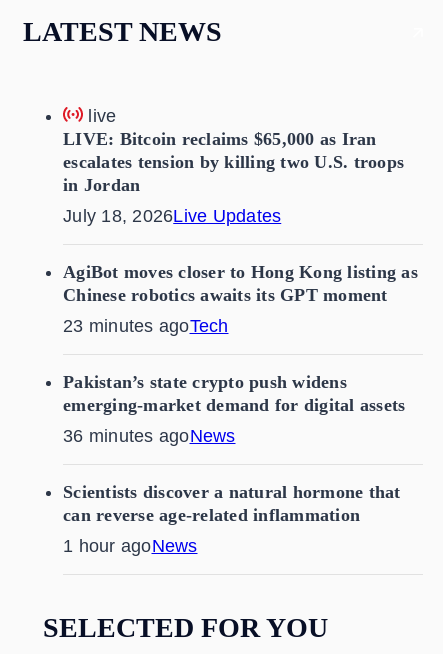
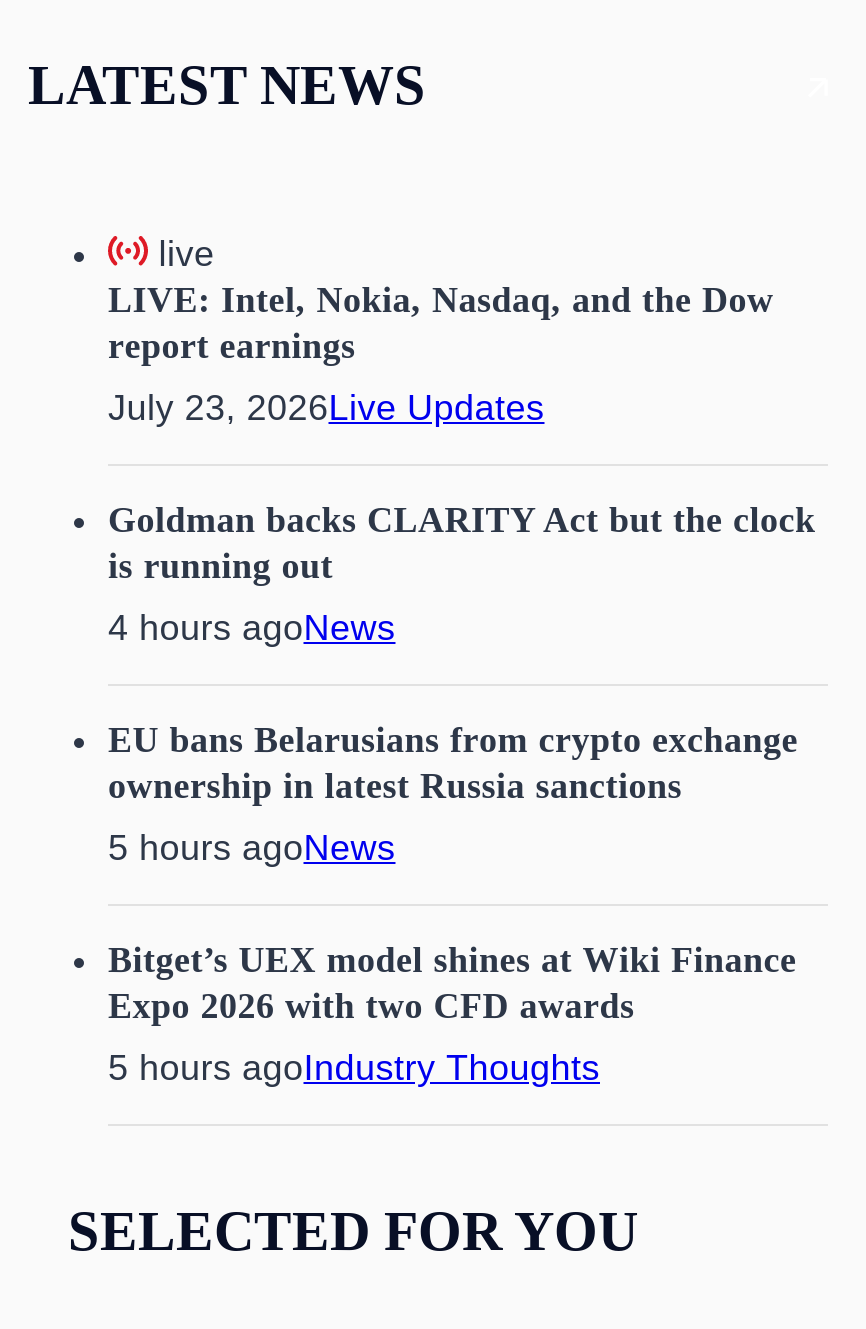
- LIVE: Bitcoin reclaims $65,000 as Iran
- escalates tension by killing two U.S. troops
- in Jordan
+ LIVE: Intel, Nokia, Nasdaq, and the Dow
+ report earnings

- July 18, 2026Live Updates
+ July 23, 2026Live Updates

- AgiBot moves closer to Hong Kong listing as
- Chinese robotics awaits its GPT moment
+ Goldman backs CLARITY Act but the clock
+ is running out

- 23 minutes agoTech
+ 4 hours agoNews

- Pakistan’s state crypto push widens
- emerging-market demand for digital assets
+ EU bans Belarusians from crypto exchange
+ ownership in latest Russia sanctions

- 36 minutes agoNews
+ 5 hours agoNews

- Scientists discover a natural hormone that
- can reverse age-related inflammation
+ Bitget’s UEX model shines at Wiki Finance
+ Expo 2026 with two CFD awards

- 1 hour agoNews
+ 5 hours agoIndustry Thoughts
